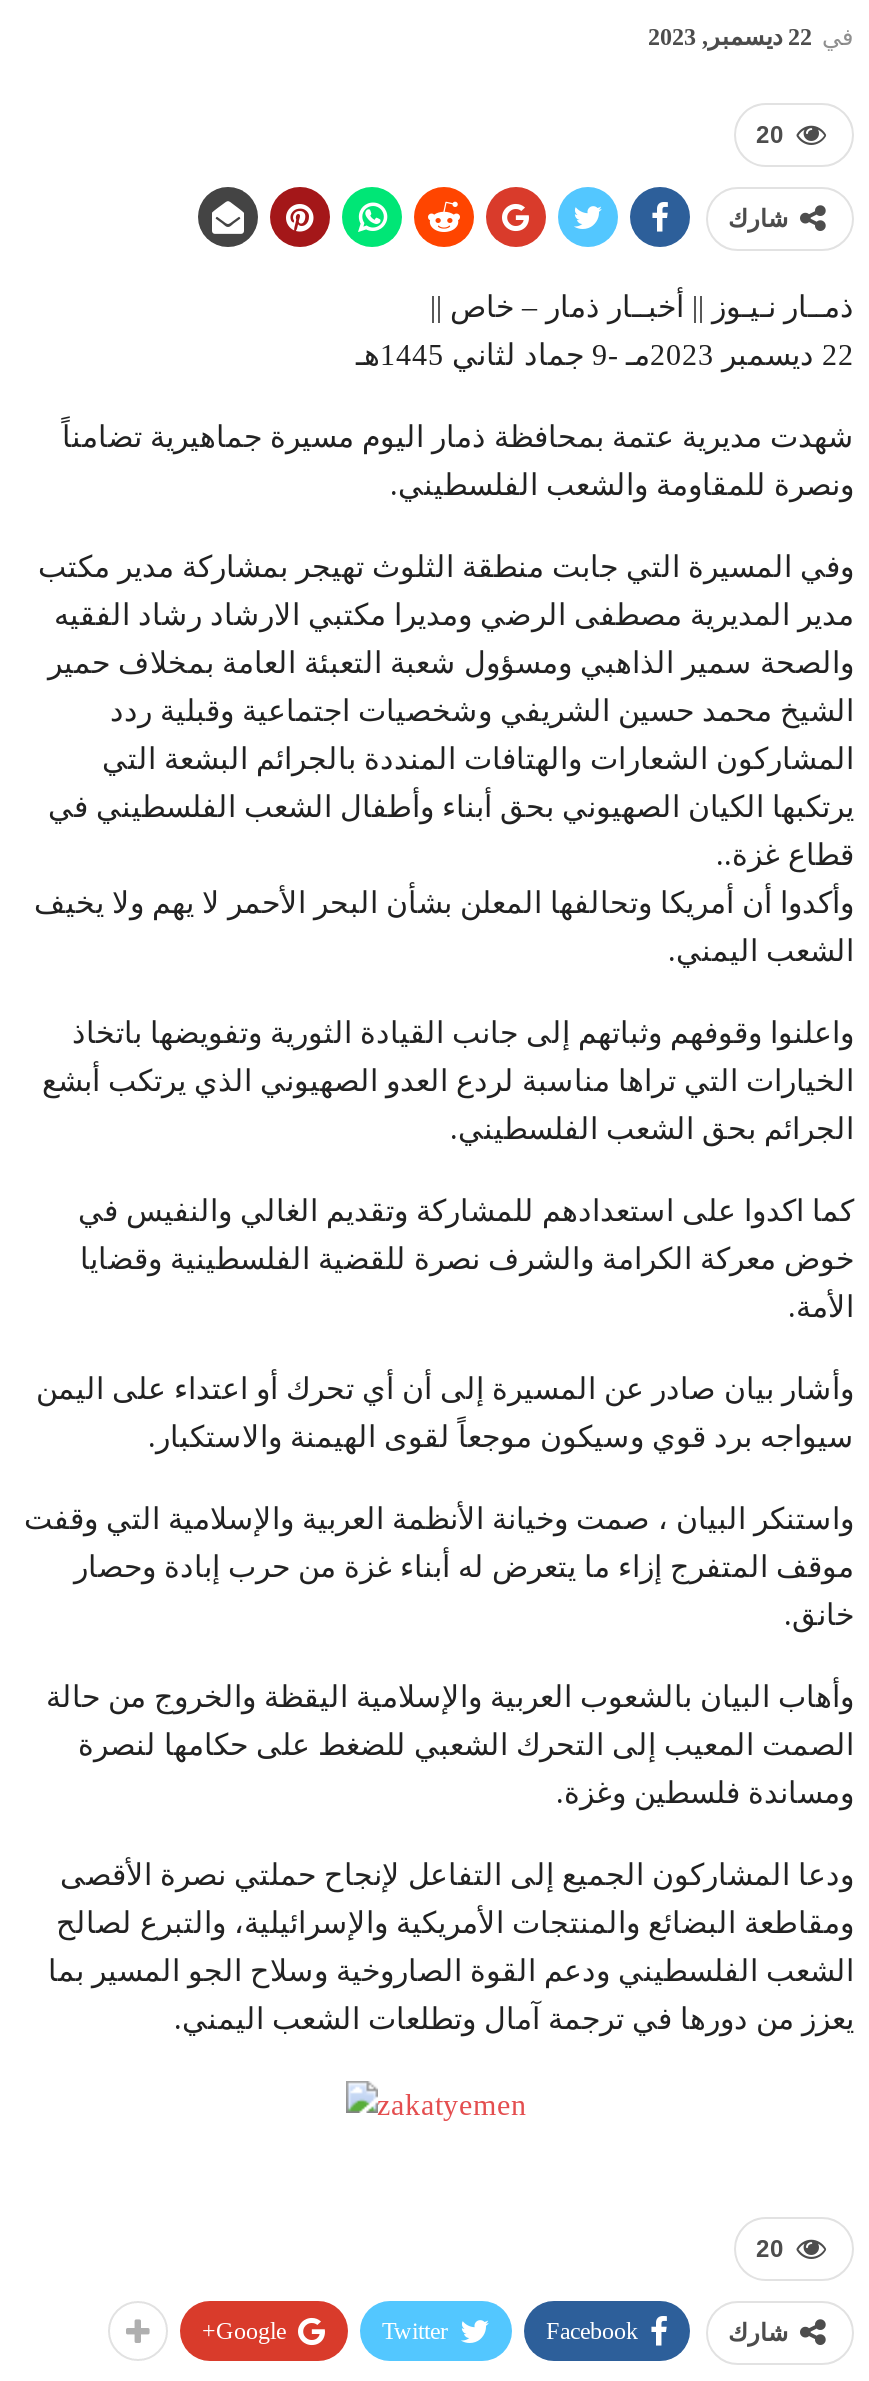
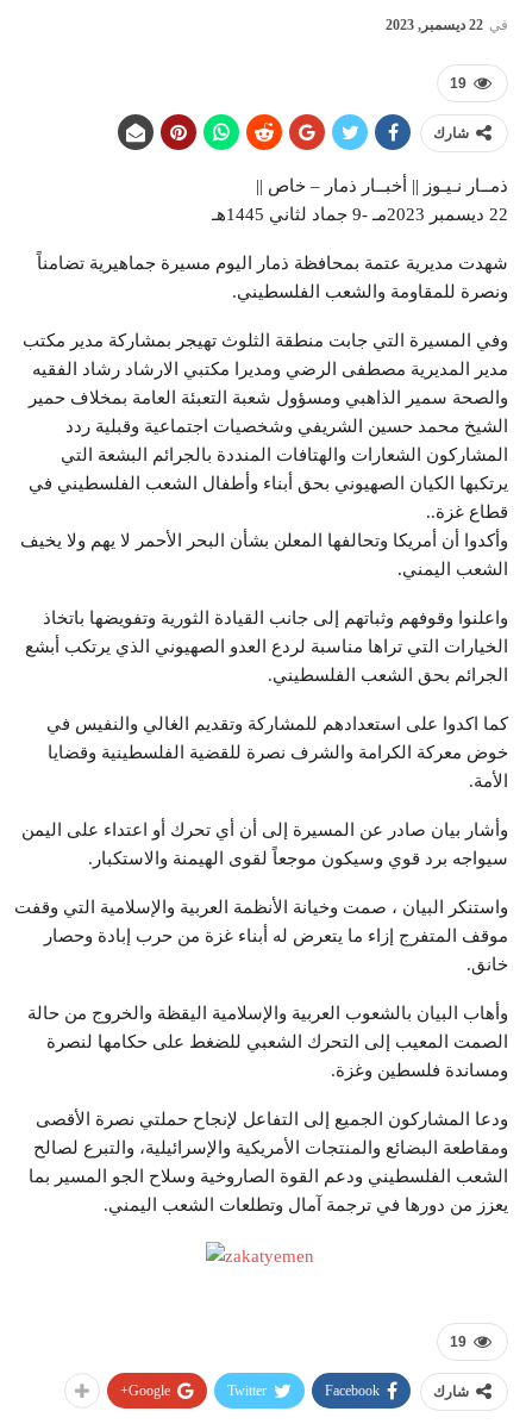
- 20
+ 19

- 20
+ 19
